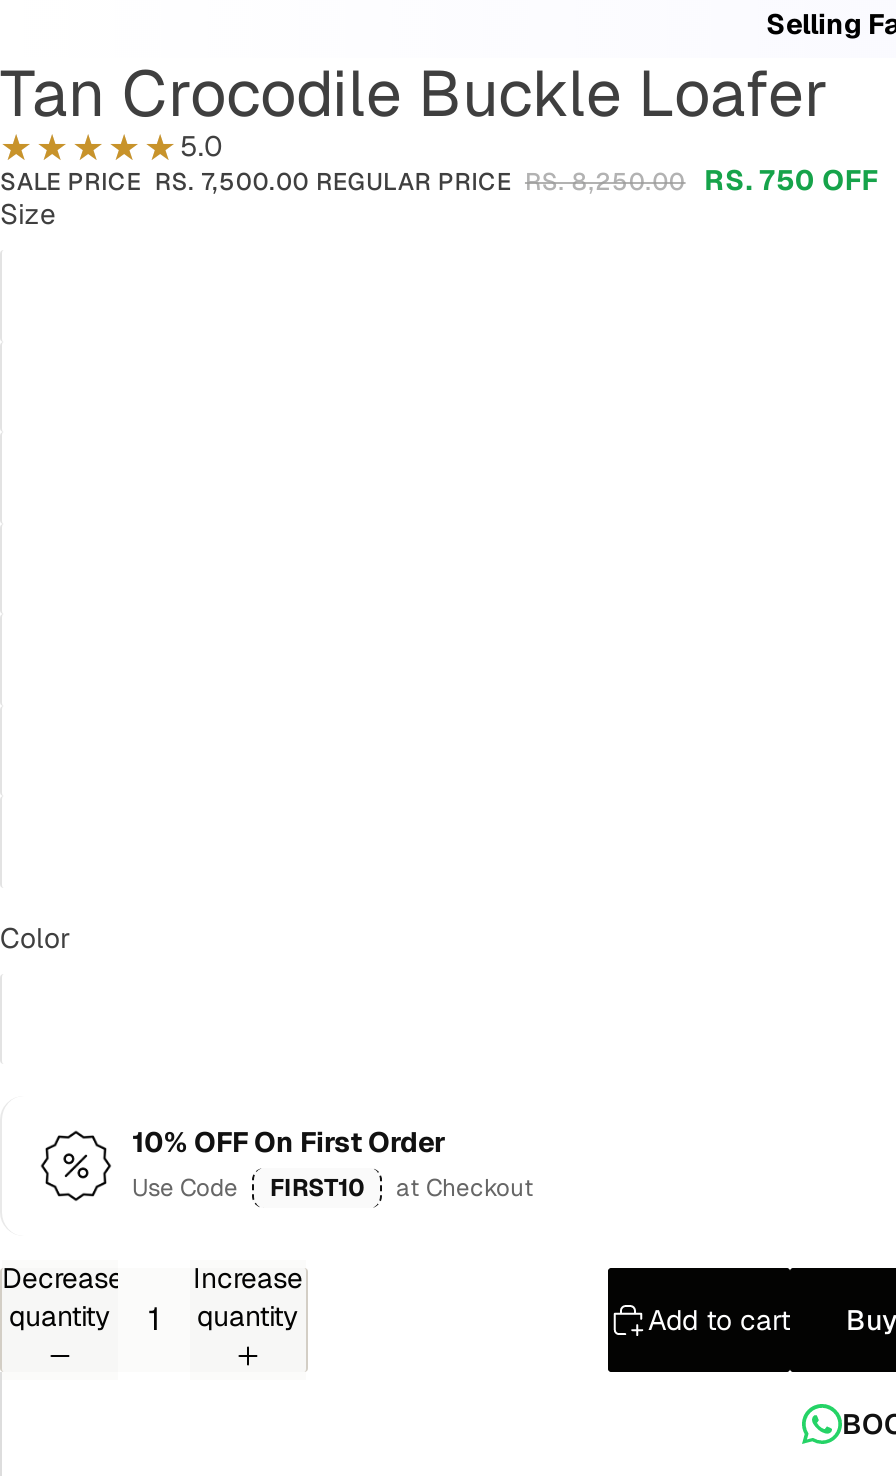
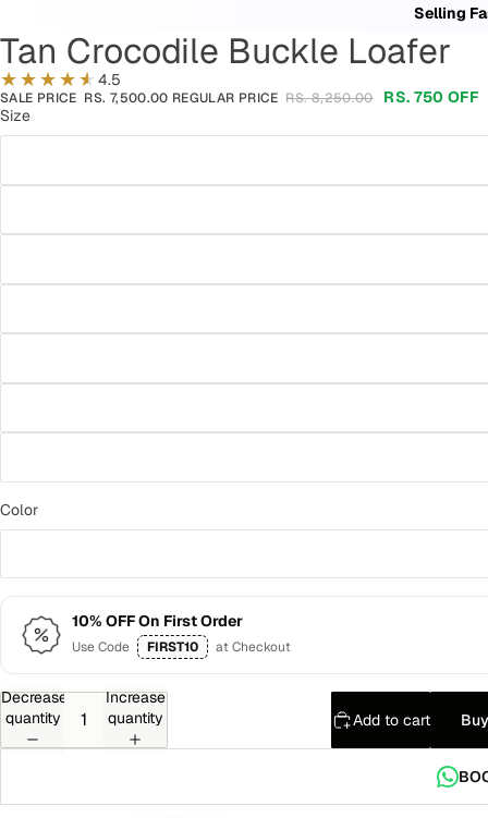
- 5.0
+ 4.5
